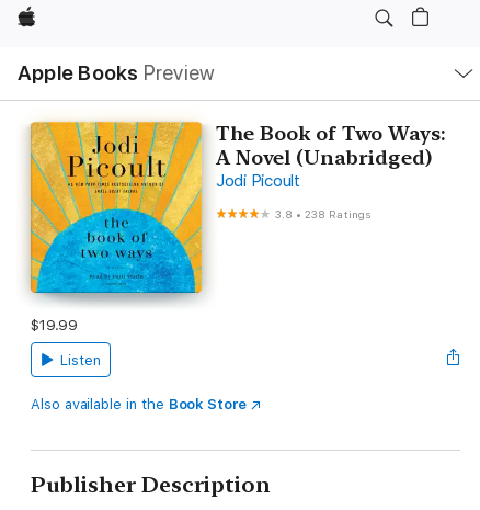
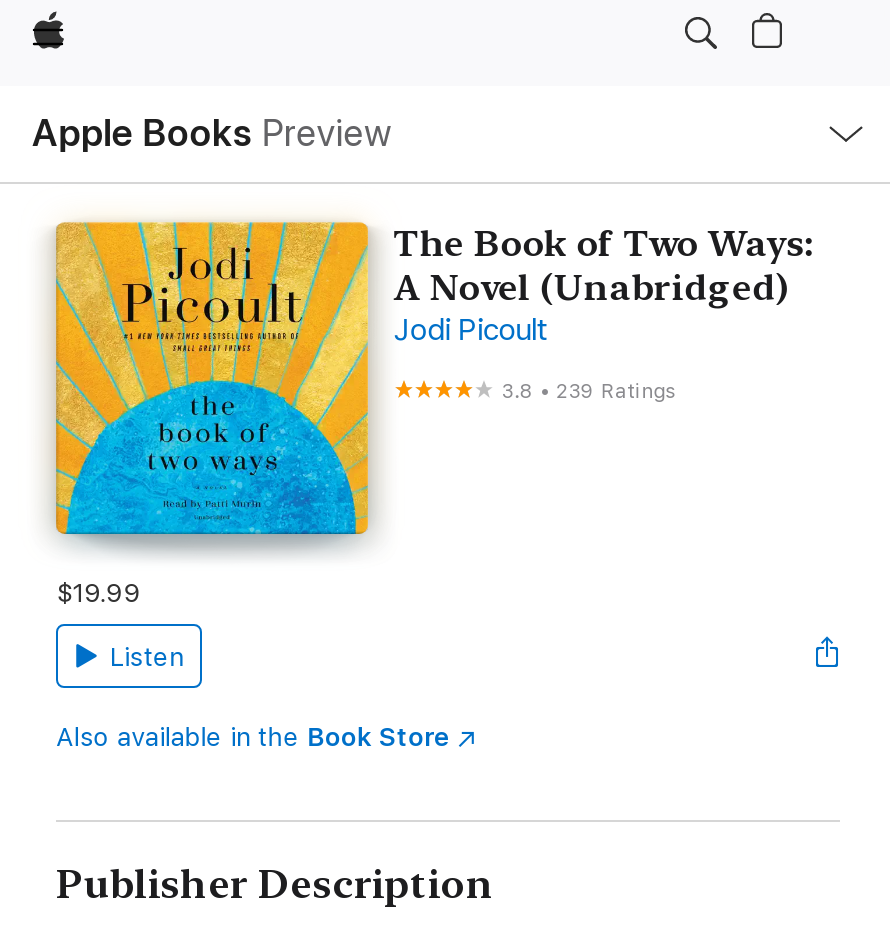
- 3.8 • 238 Ratings
+ 3.8 • 239 Ratings
